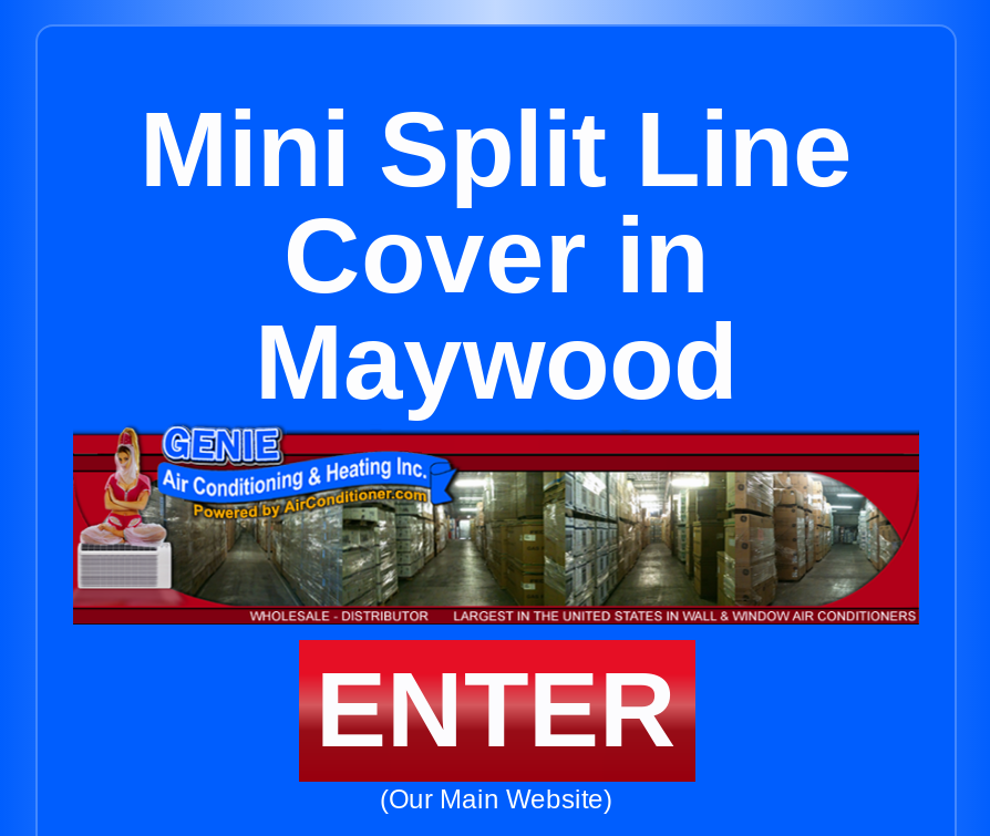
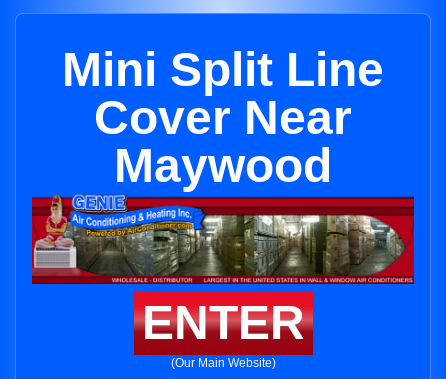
- Cover in
+ Cover Near
